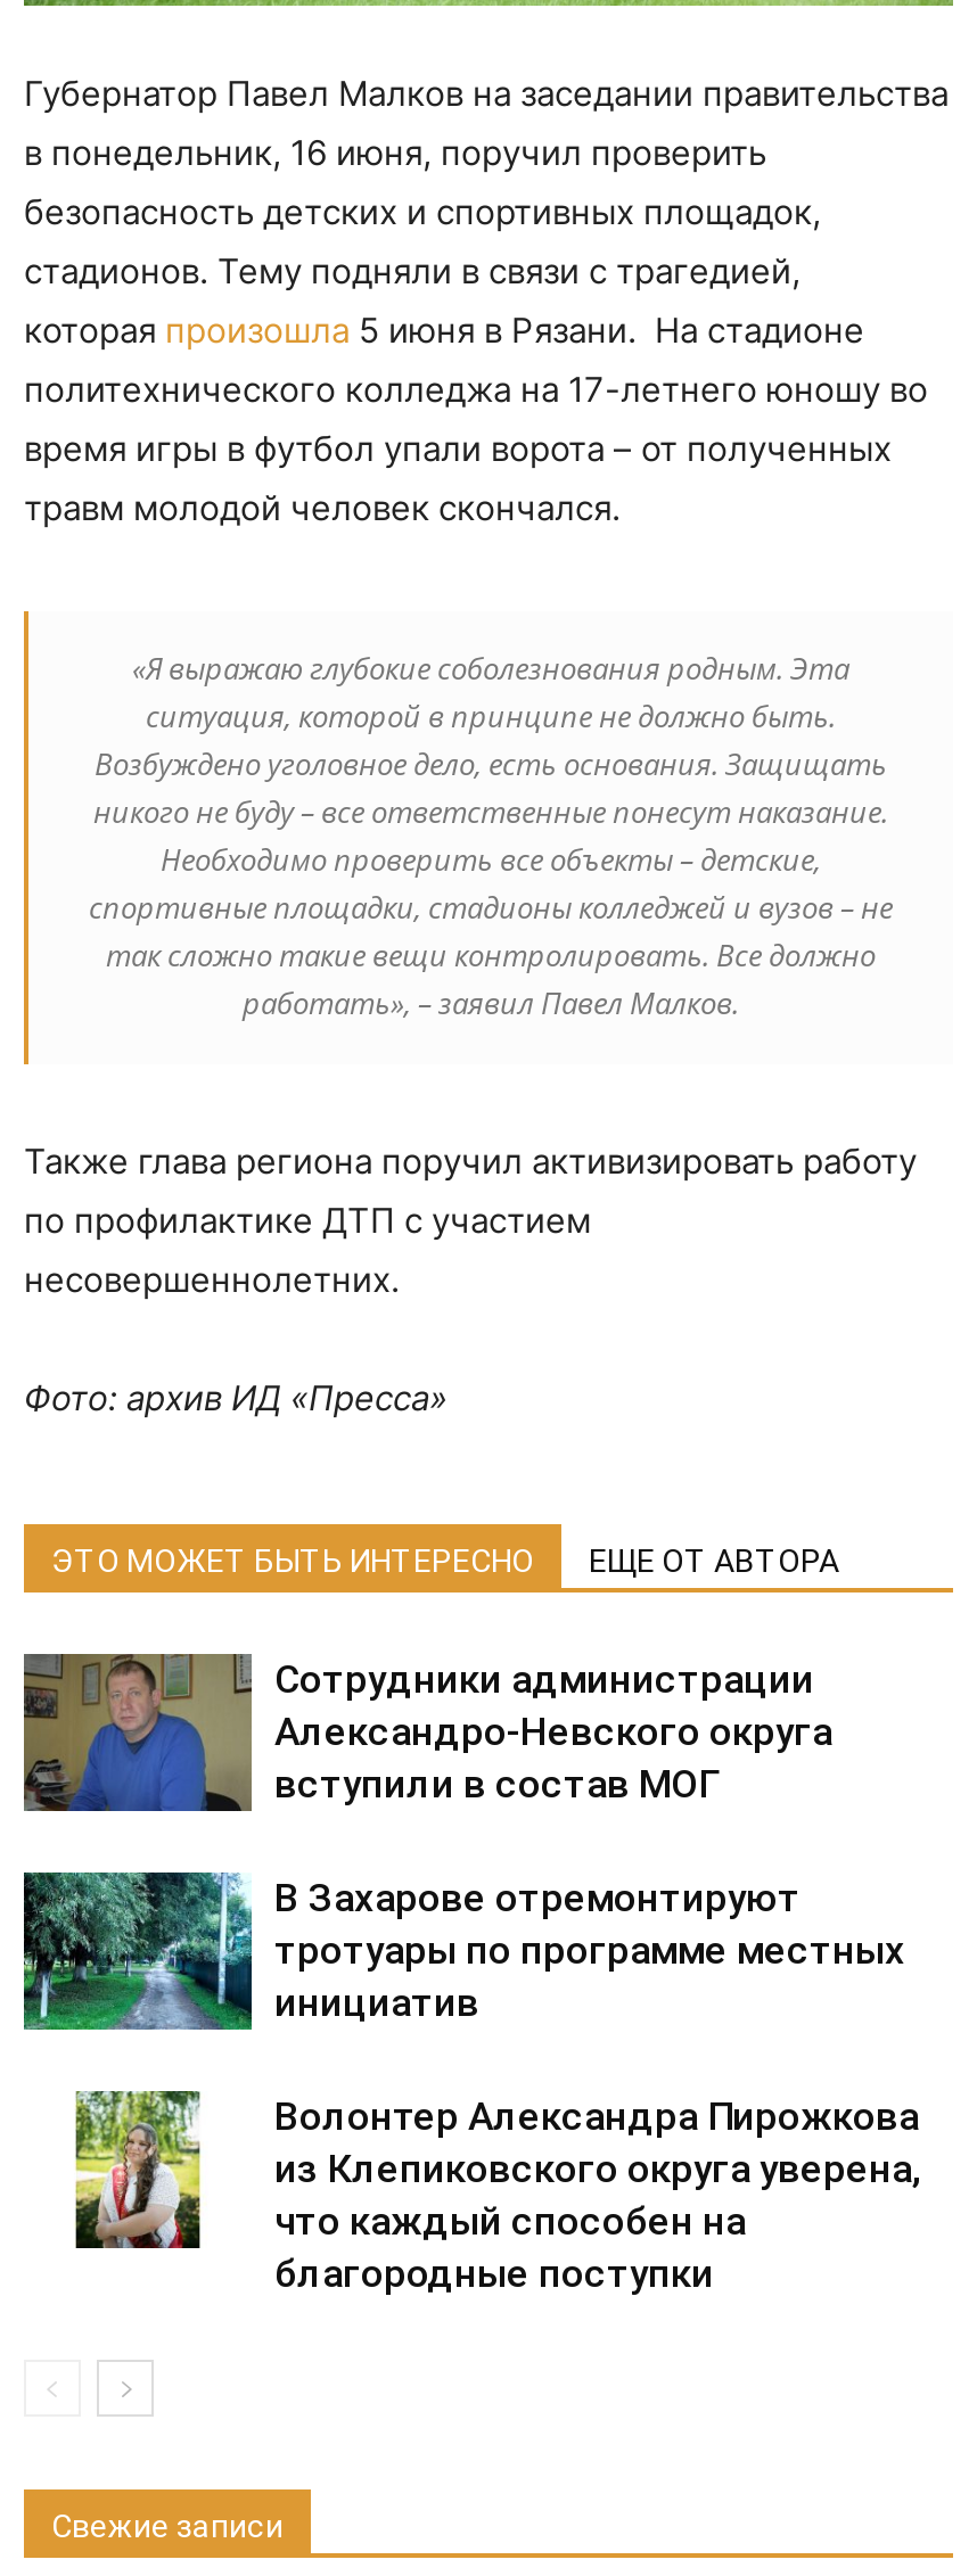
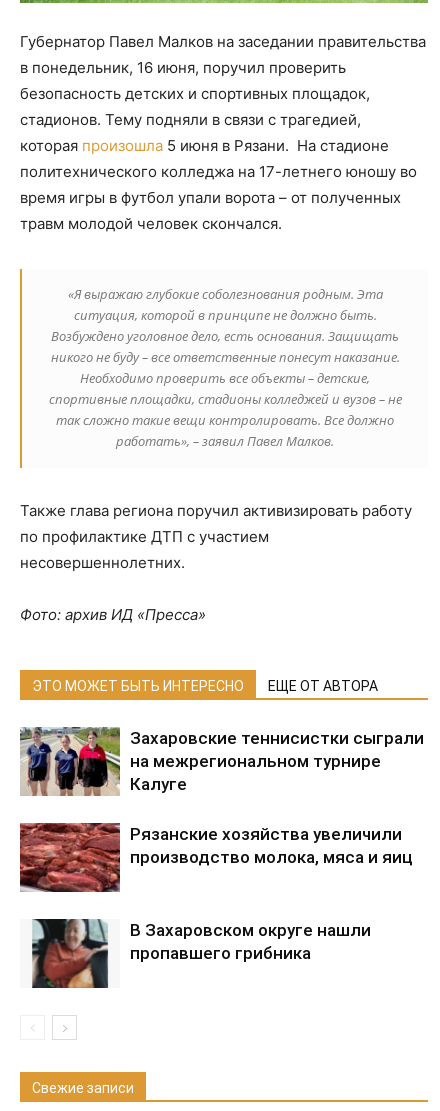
- [image]
- Сотрудники администрации
- Александро-Невского округа
- вступили в состав МОГ
+ [image]
+ Захаровские теннисистки сыграли
+ на межрегиональном турнире
+ Калуге

- [image]
- В Захарове отремонтируют
- тротуары по программе местных
- инициатив
+ [image]
+ Рязанские хозяйства увеличили
+ производство молока, мяса и яиц

- [image]
- Волонтер Александра Пирожкова
- из Клепиковского округа уверена,
- что каждый способен на
- благородные поступки
+ [image]
+ В Захаровском округе нашли
+ пропавшего грибника
